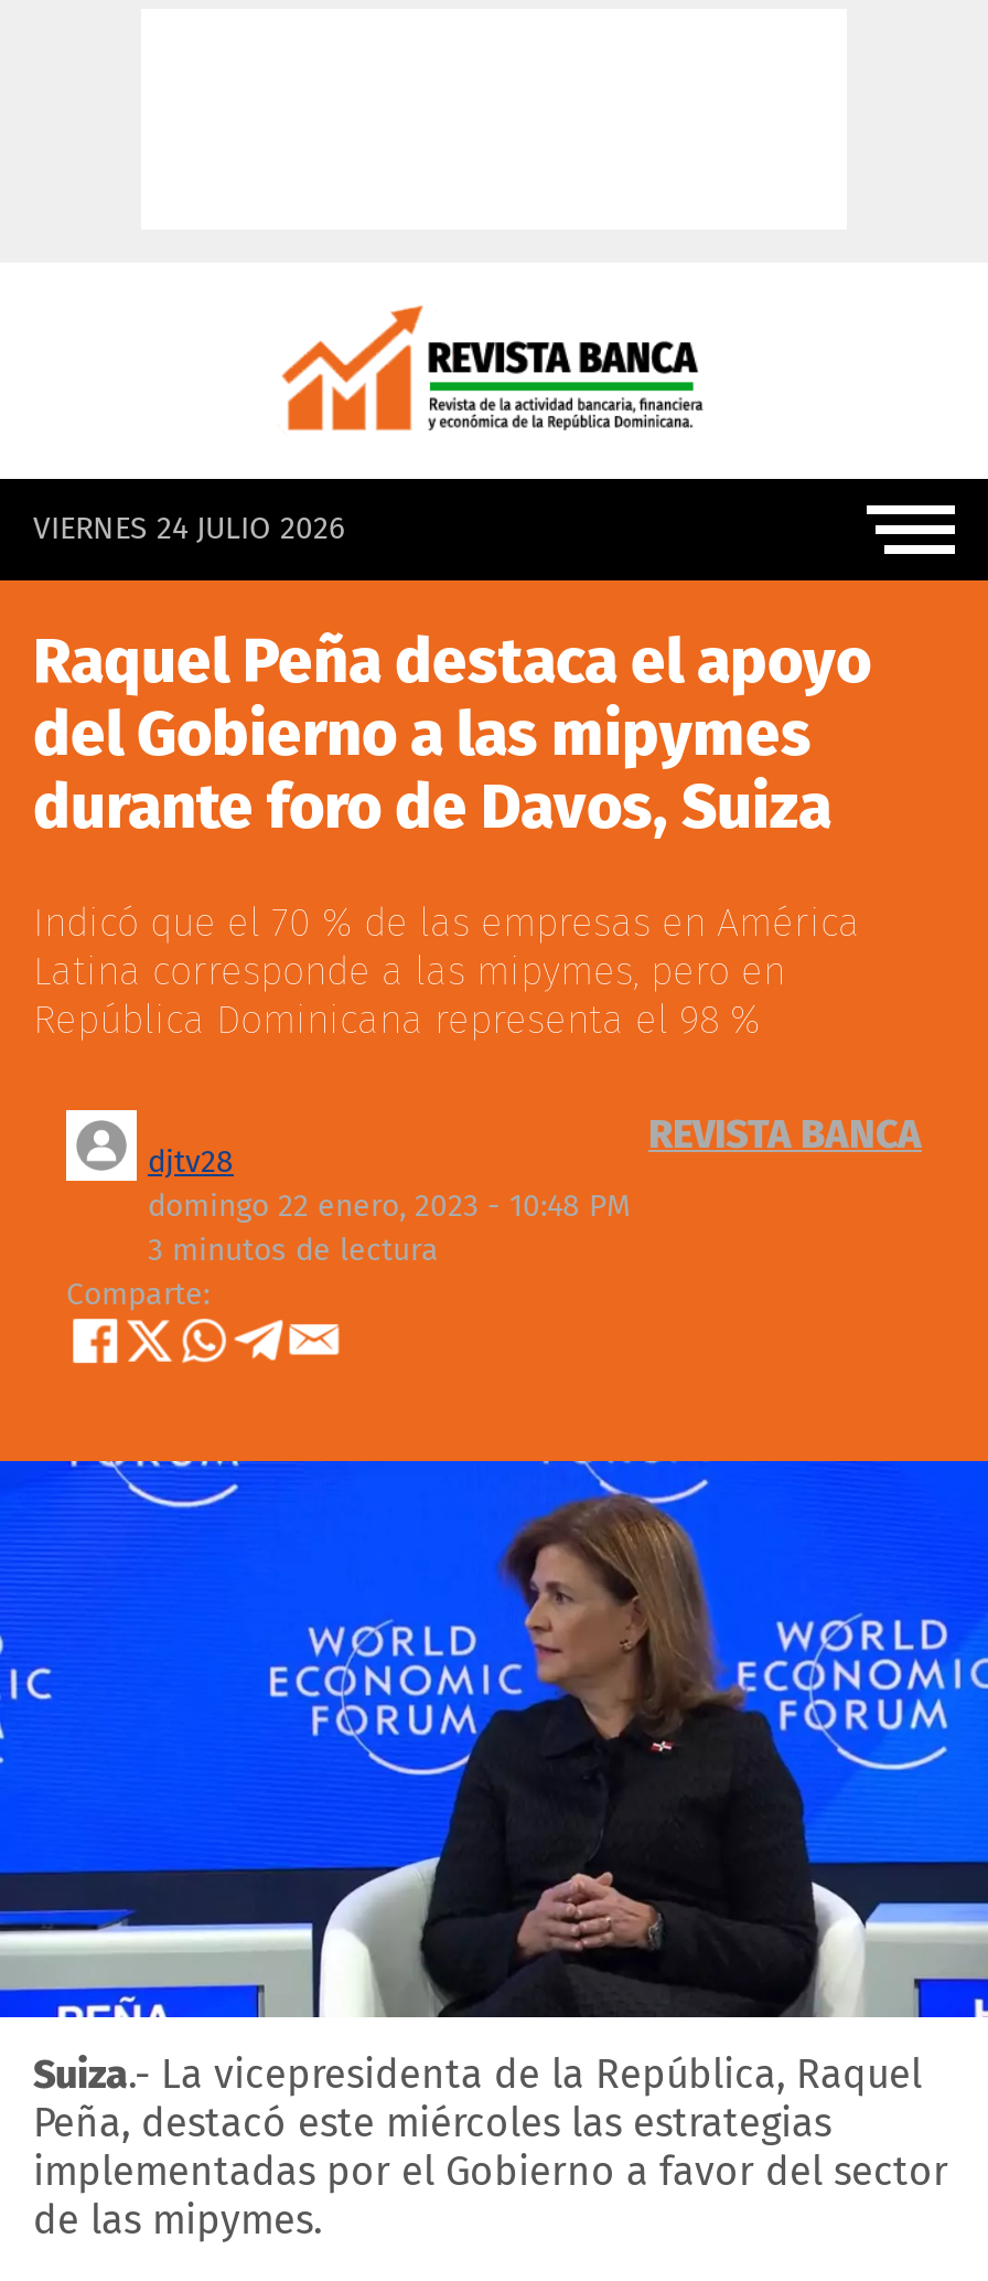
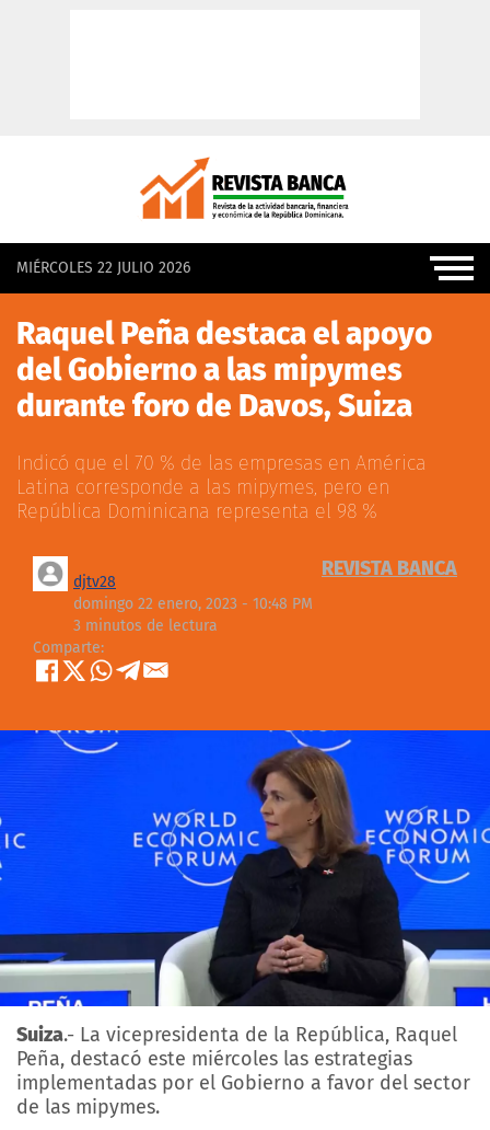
- VIERNES 24 JULIO 2026
+ MIÉRCOLES 22 JULIO 2026
